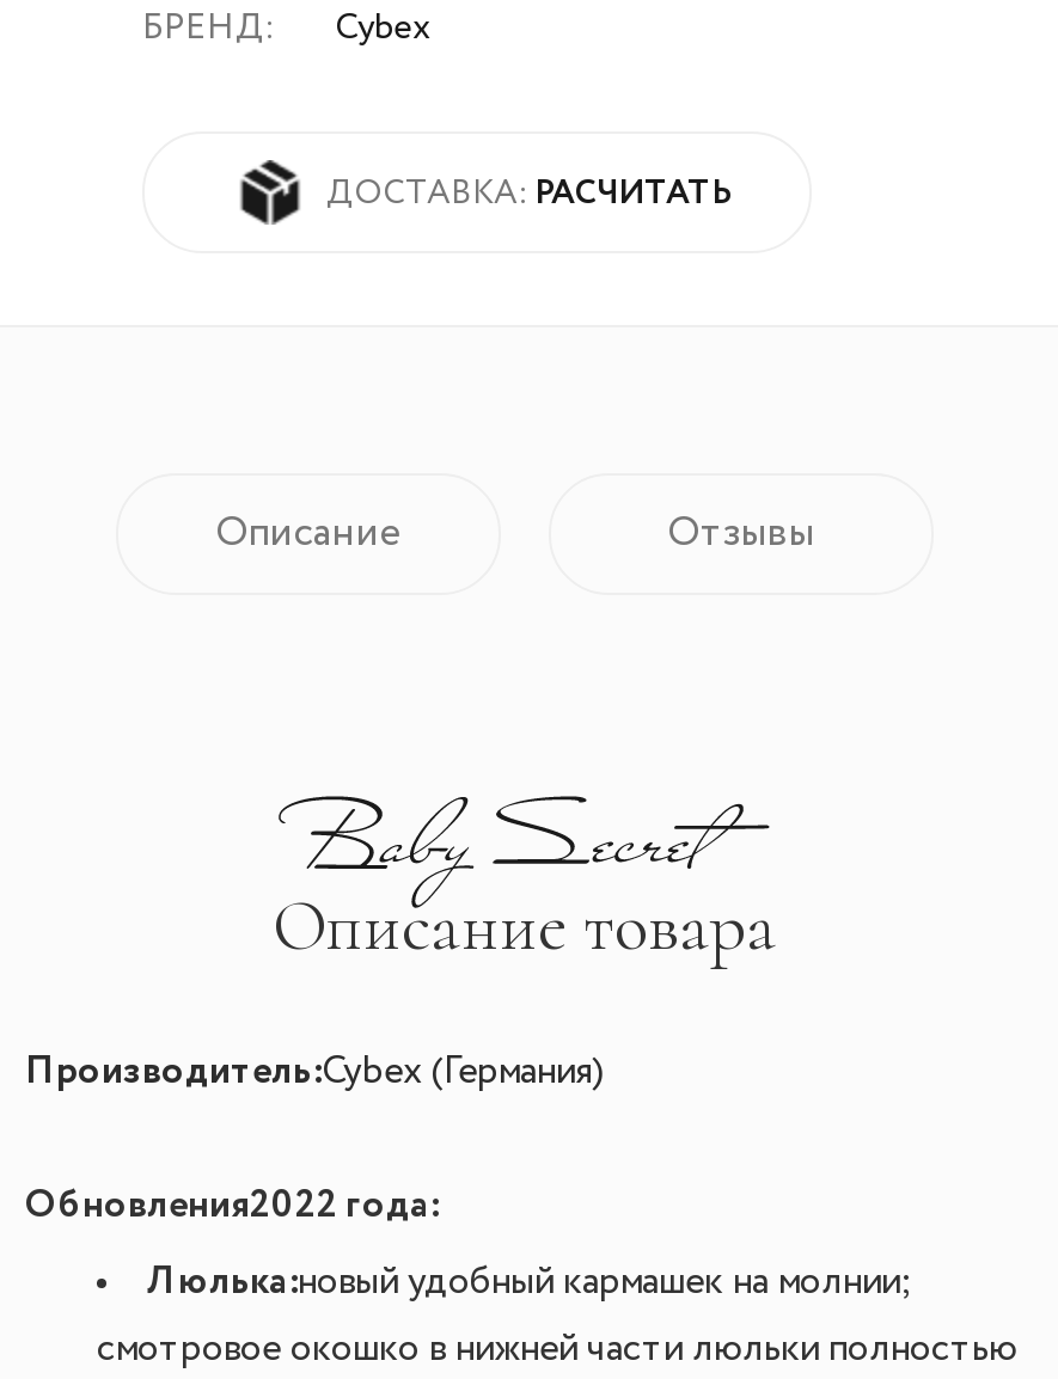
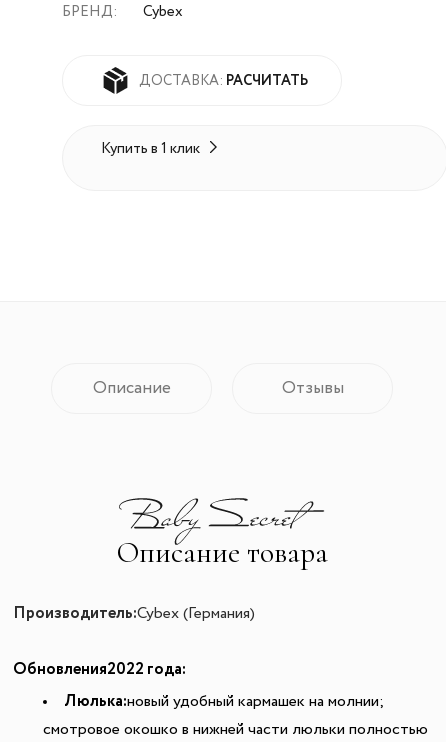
+ Купить в 1 клик
